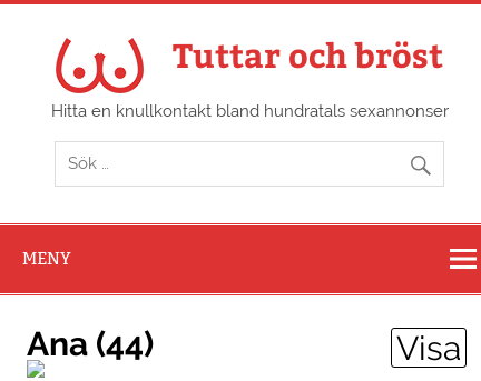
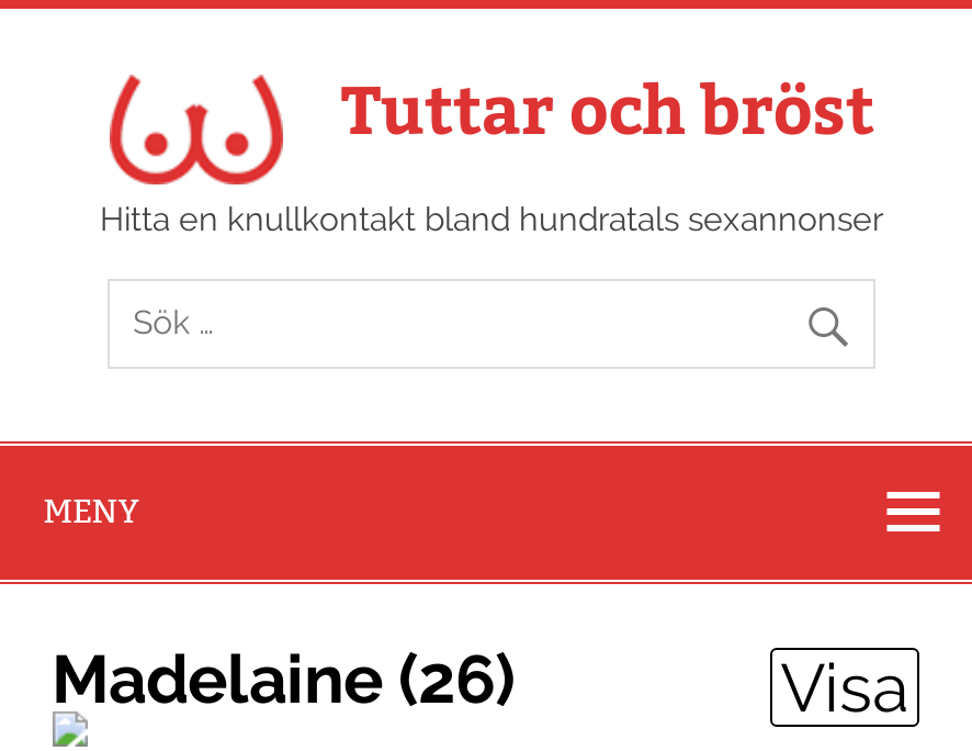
- Ana (44)
+ Madelaine (26)
